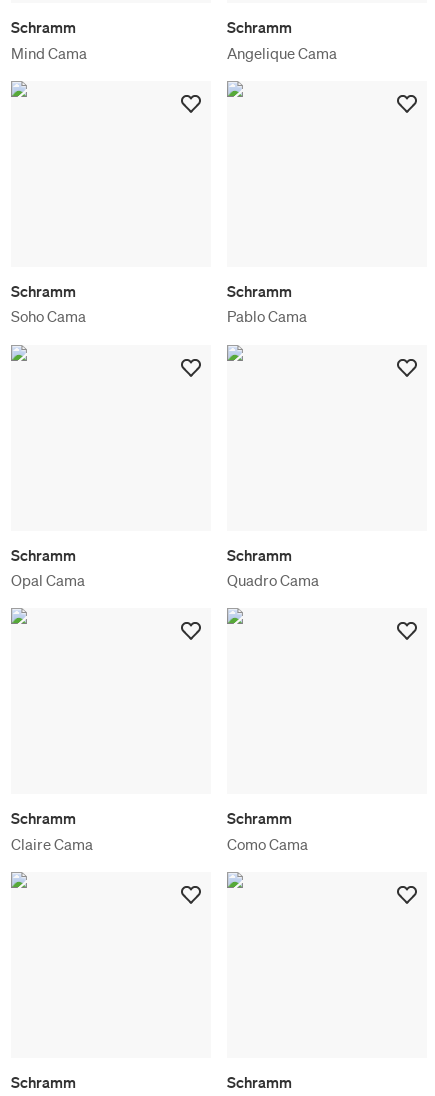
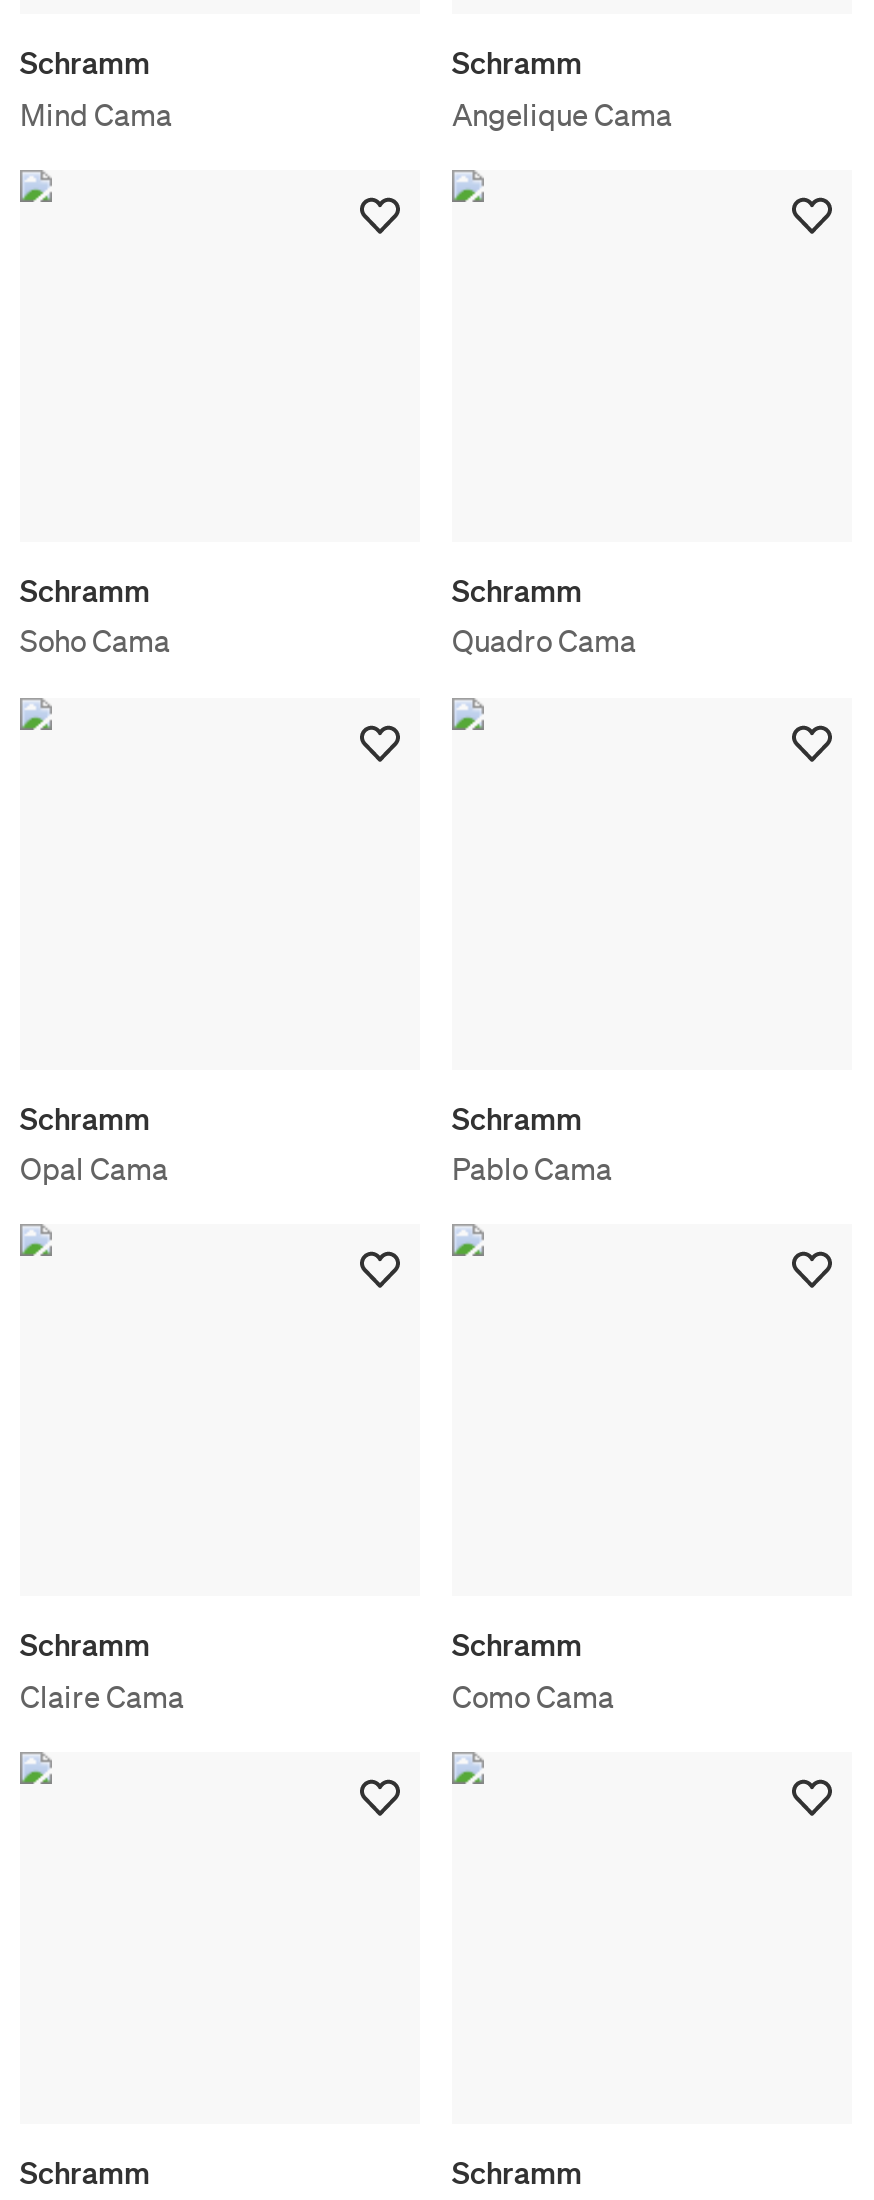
moved down: Pablo Cama

moved up: Quadro Cama
